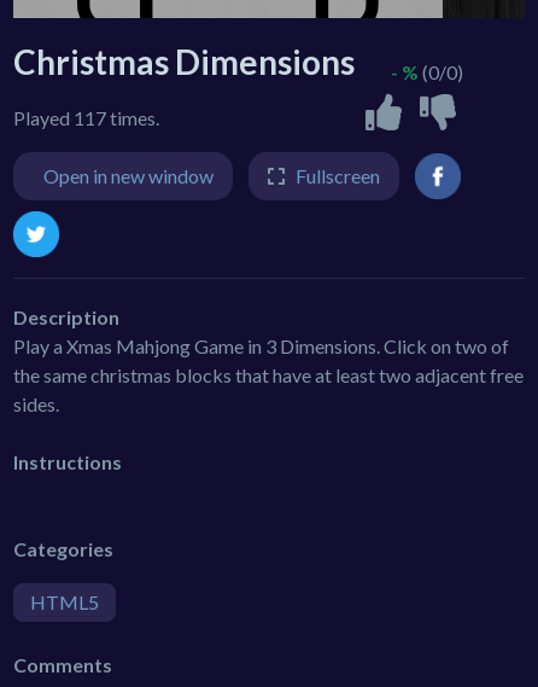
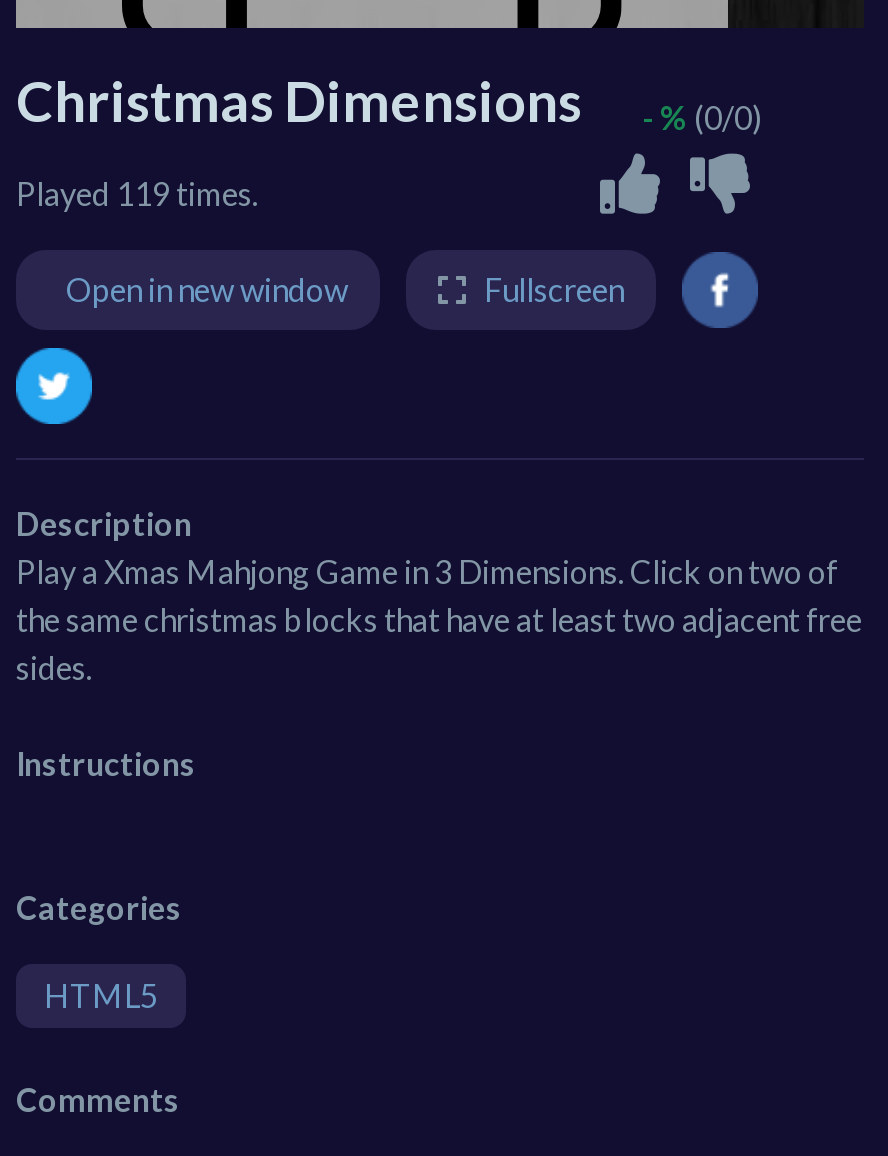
- Played 117 times.
+ Played 119 times.
